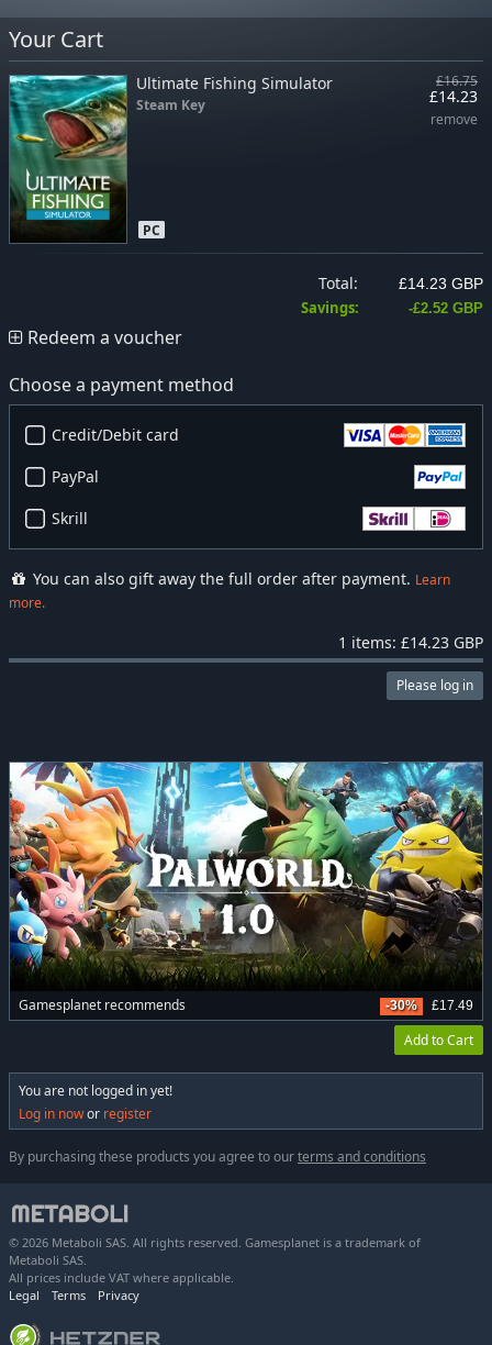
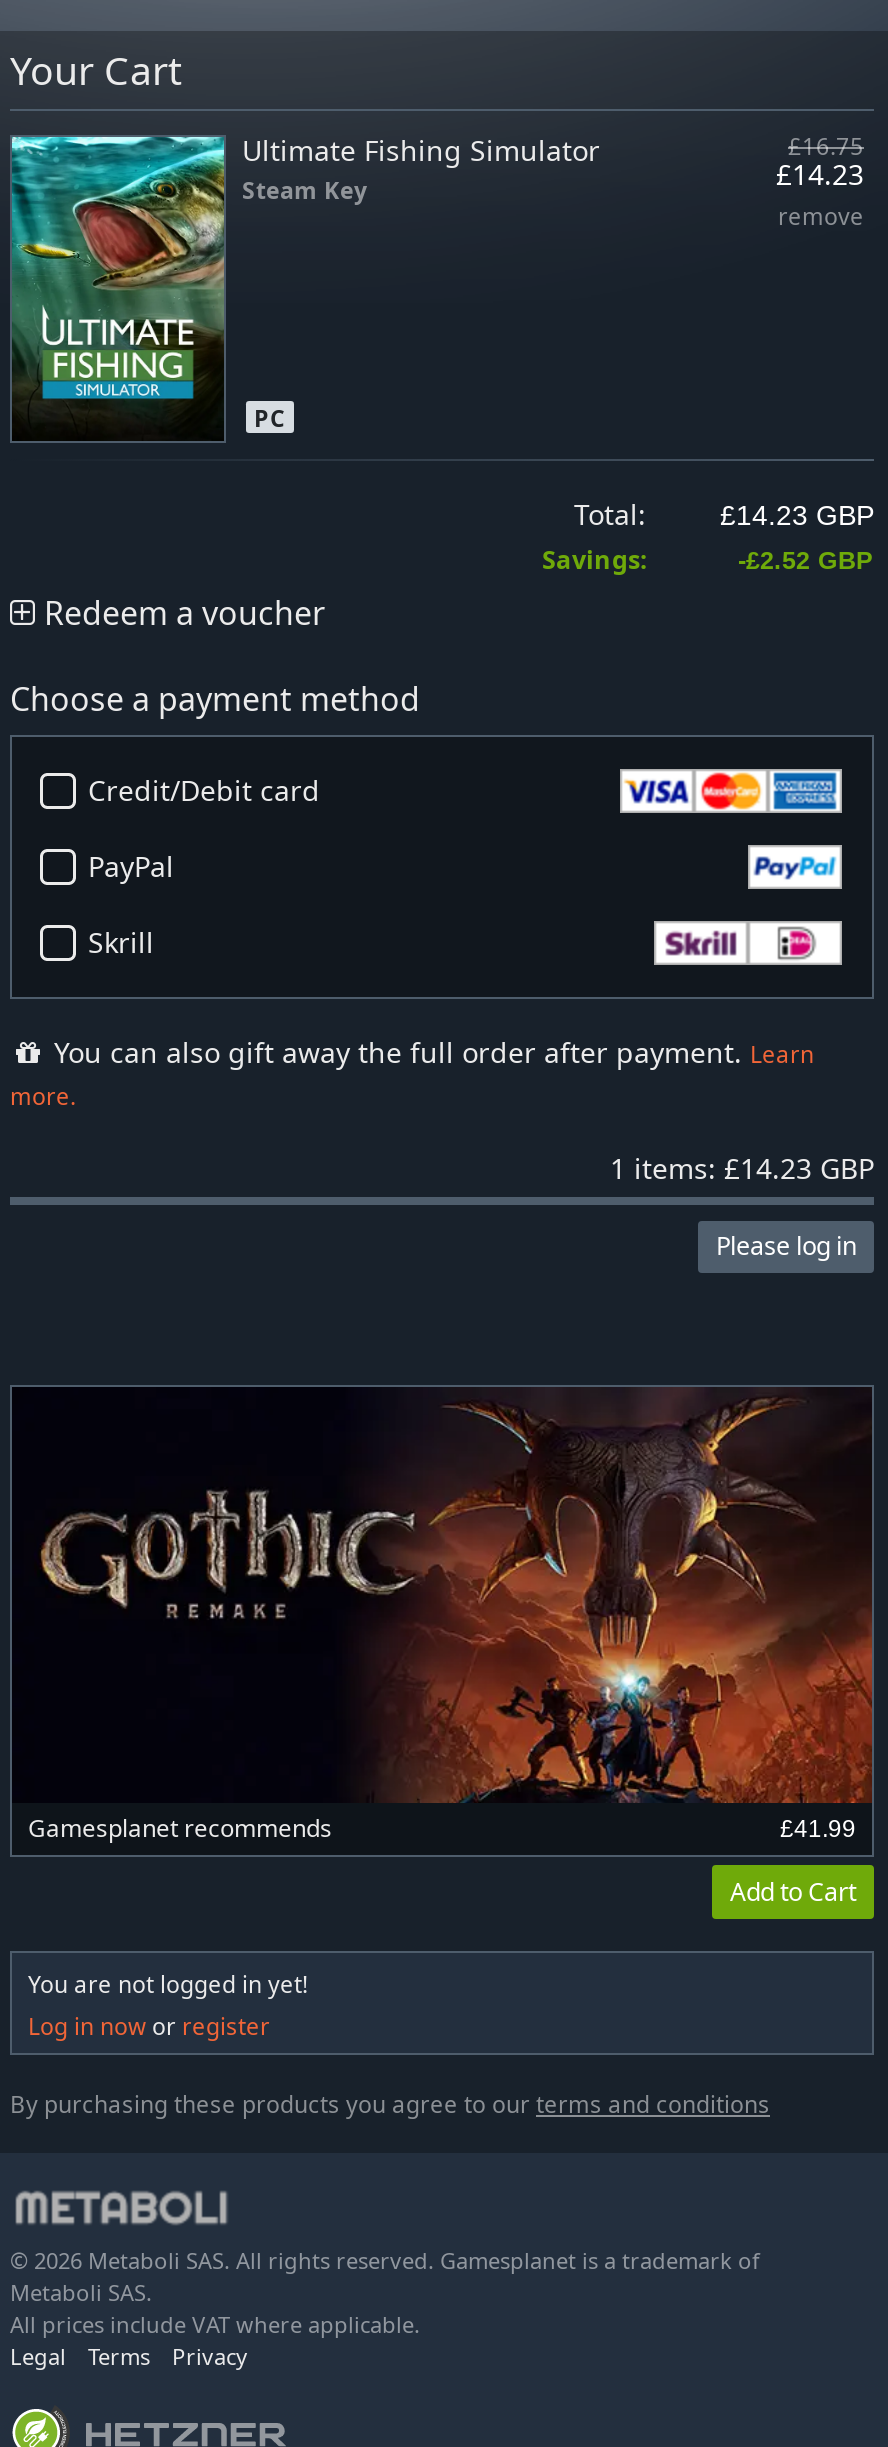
- [image]
- -30%
- £17.49
+ [image]
+ £41.99
